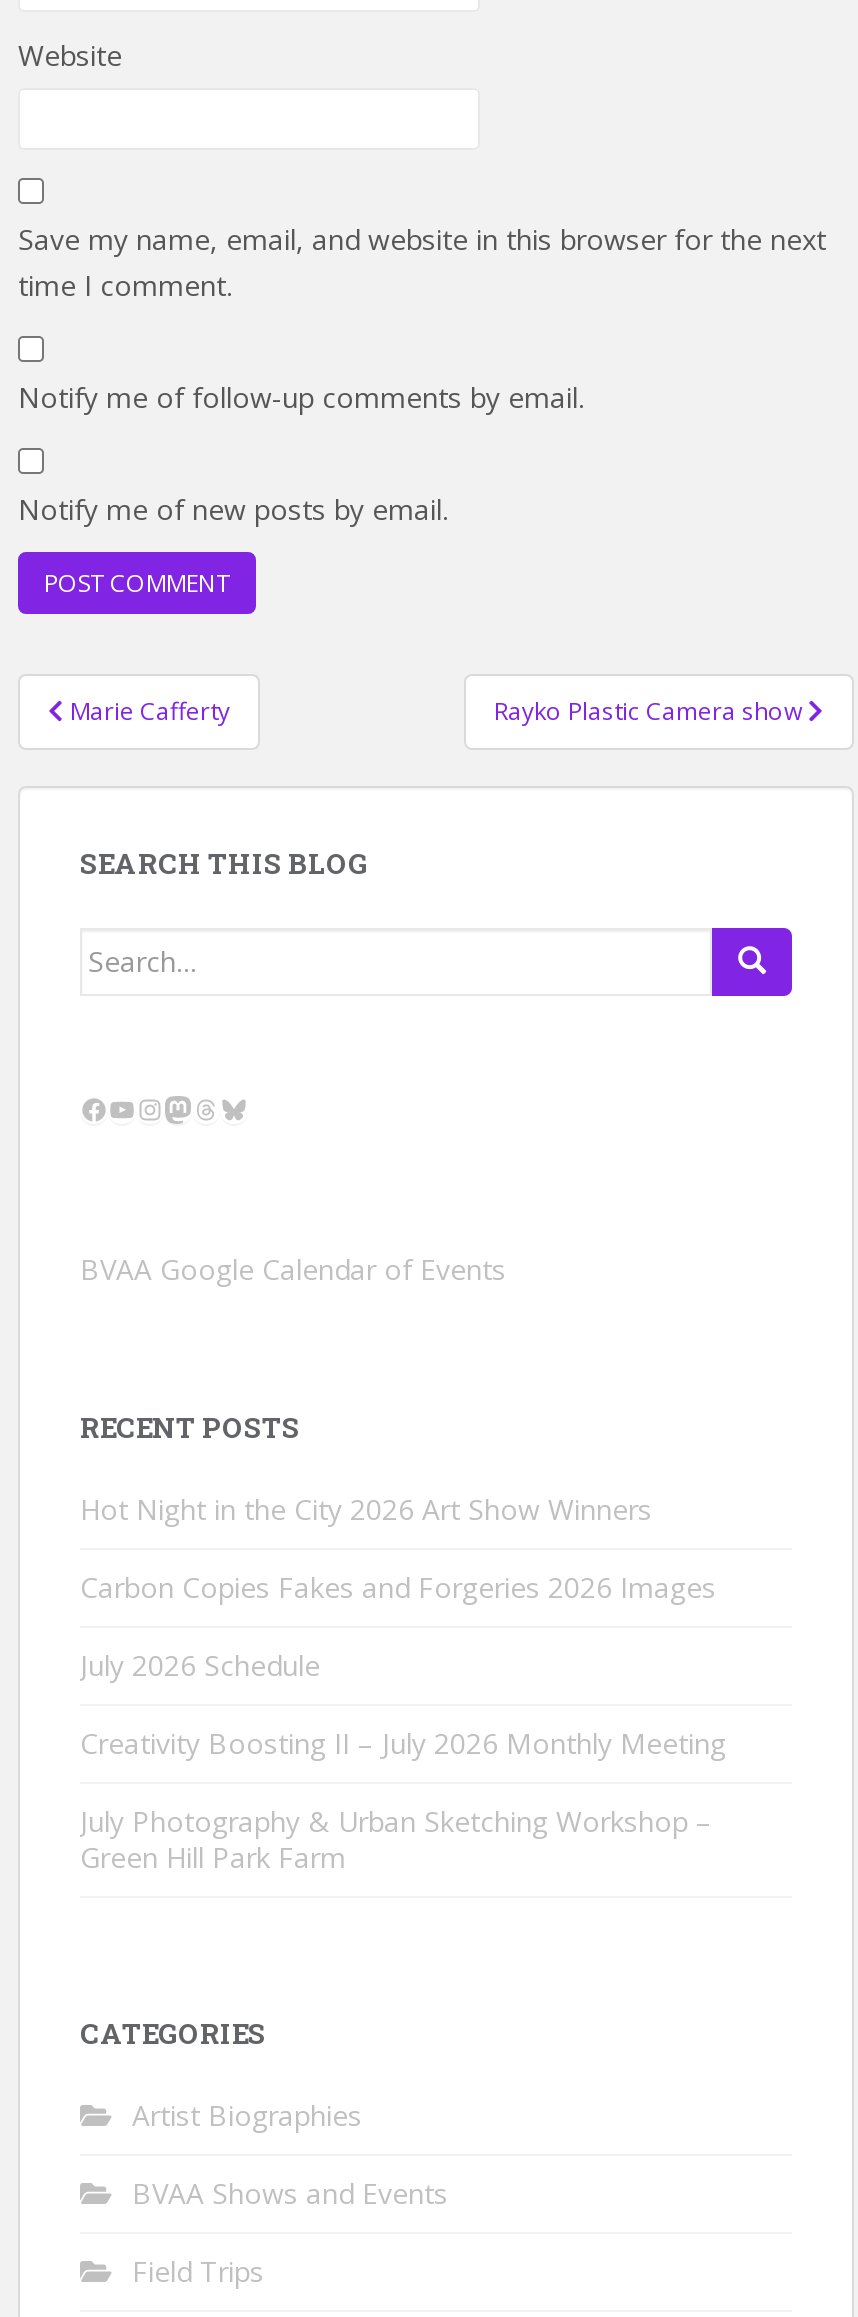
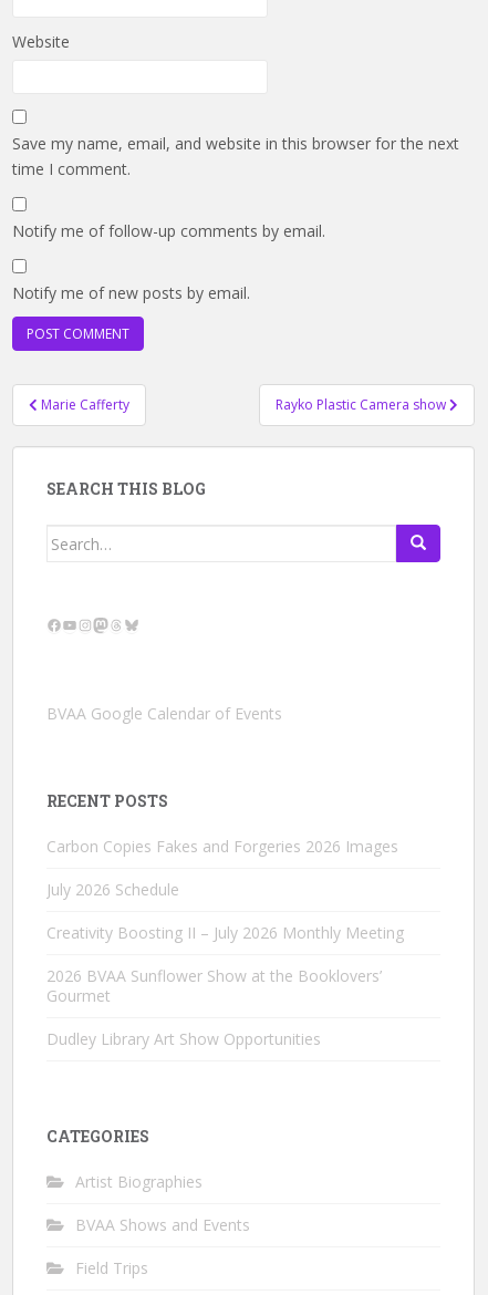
- Hot Night in the City 2026 Art Show Winners

moved up: Carbon Copies Fakes and Forgeries 2026 Images | July 2026 Schedule | Creativity Boosting II – July 2026 Monthly Meeting

- July Photography & Urban Sketching Workshop –
- Green Hill Park Farm
+ 2026 BVAA Sunflower Show at the Booklovers’
+ Gourmet
+ Dudley Library Art Show Opportunities
